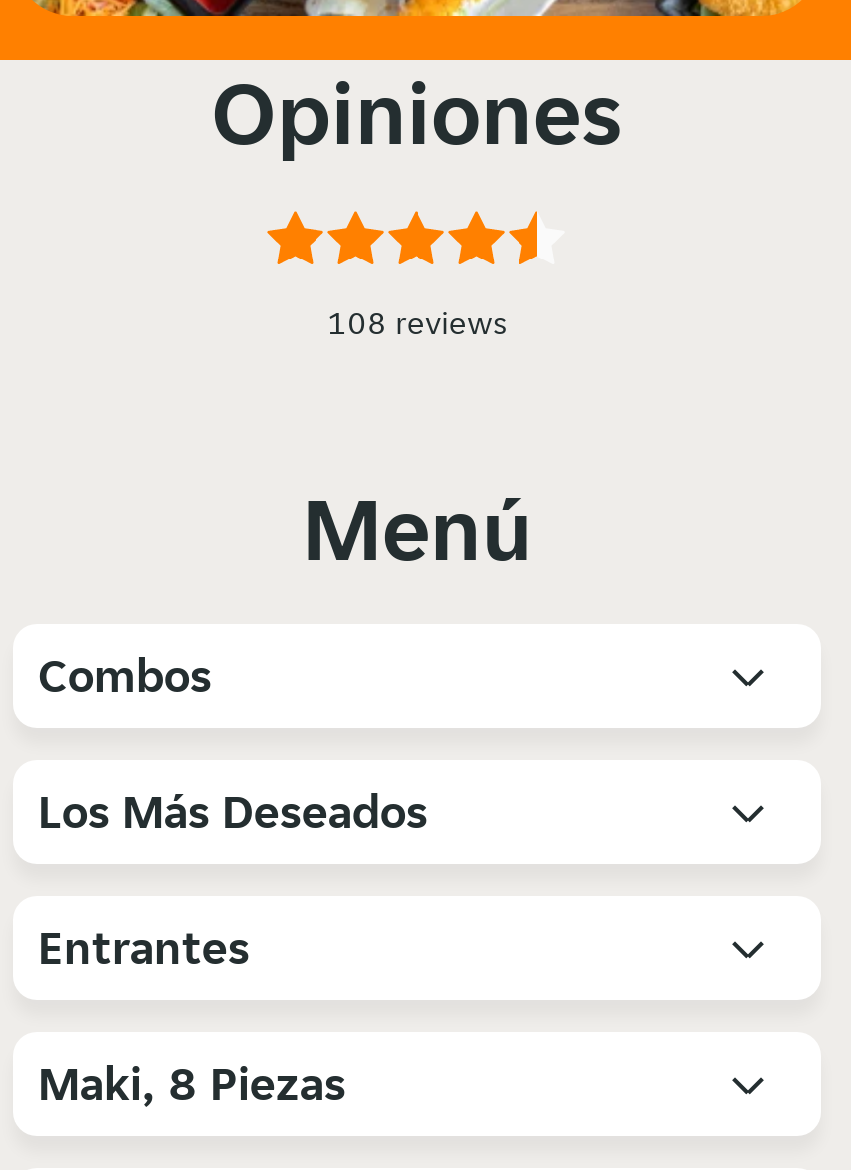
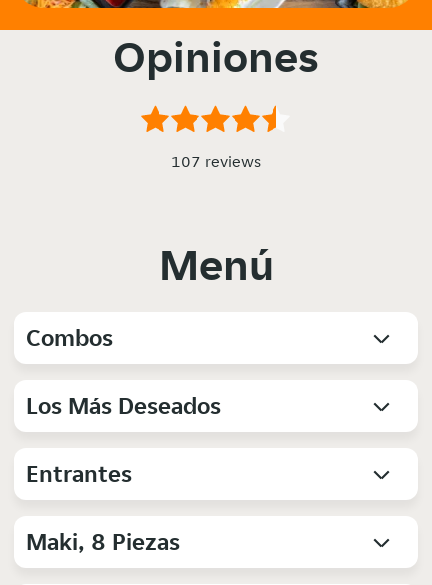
- 108 reviews
+ 107 reviews
